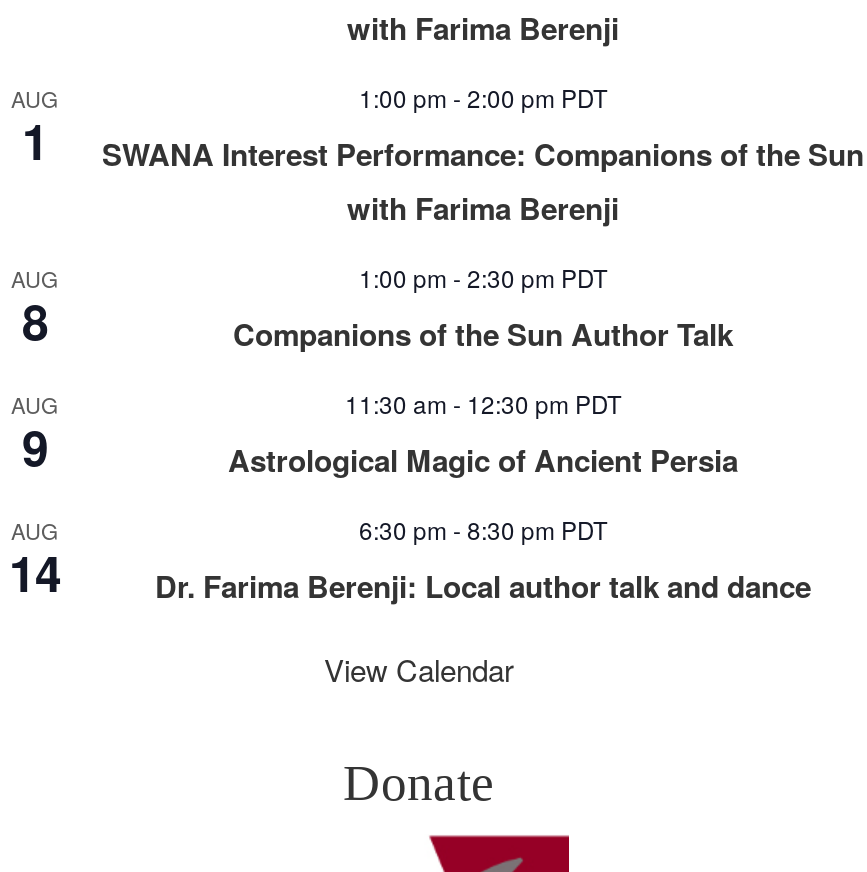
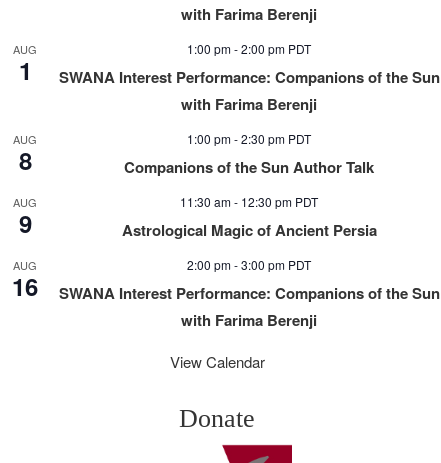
- 6:30 pm - 8:30 pm PDT
- Dr. Farima Berenji: Local author talk and dance
+ 2:00 pm - 3:00 pm PDT
+ SWANA Interest Performance: Companions of the Sun
+ with Farima Berenji

- 14
+ 16
